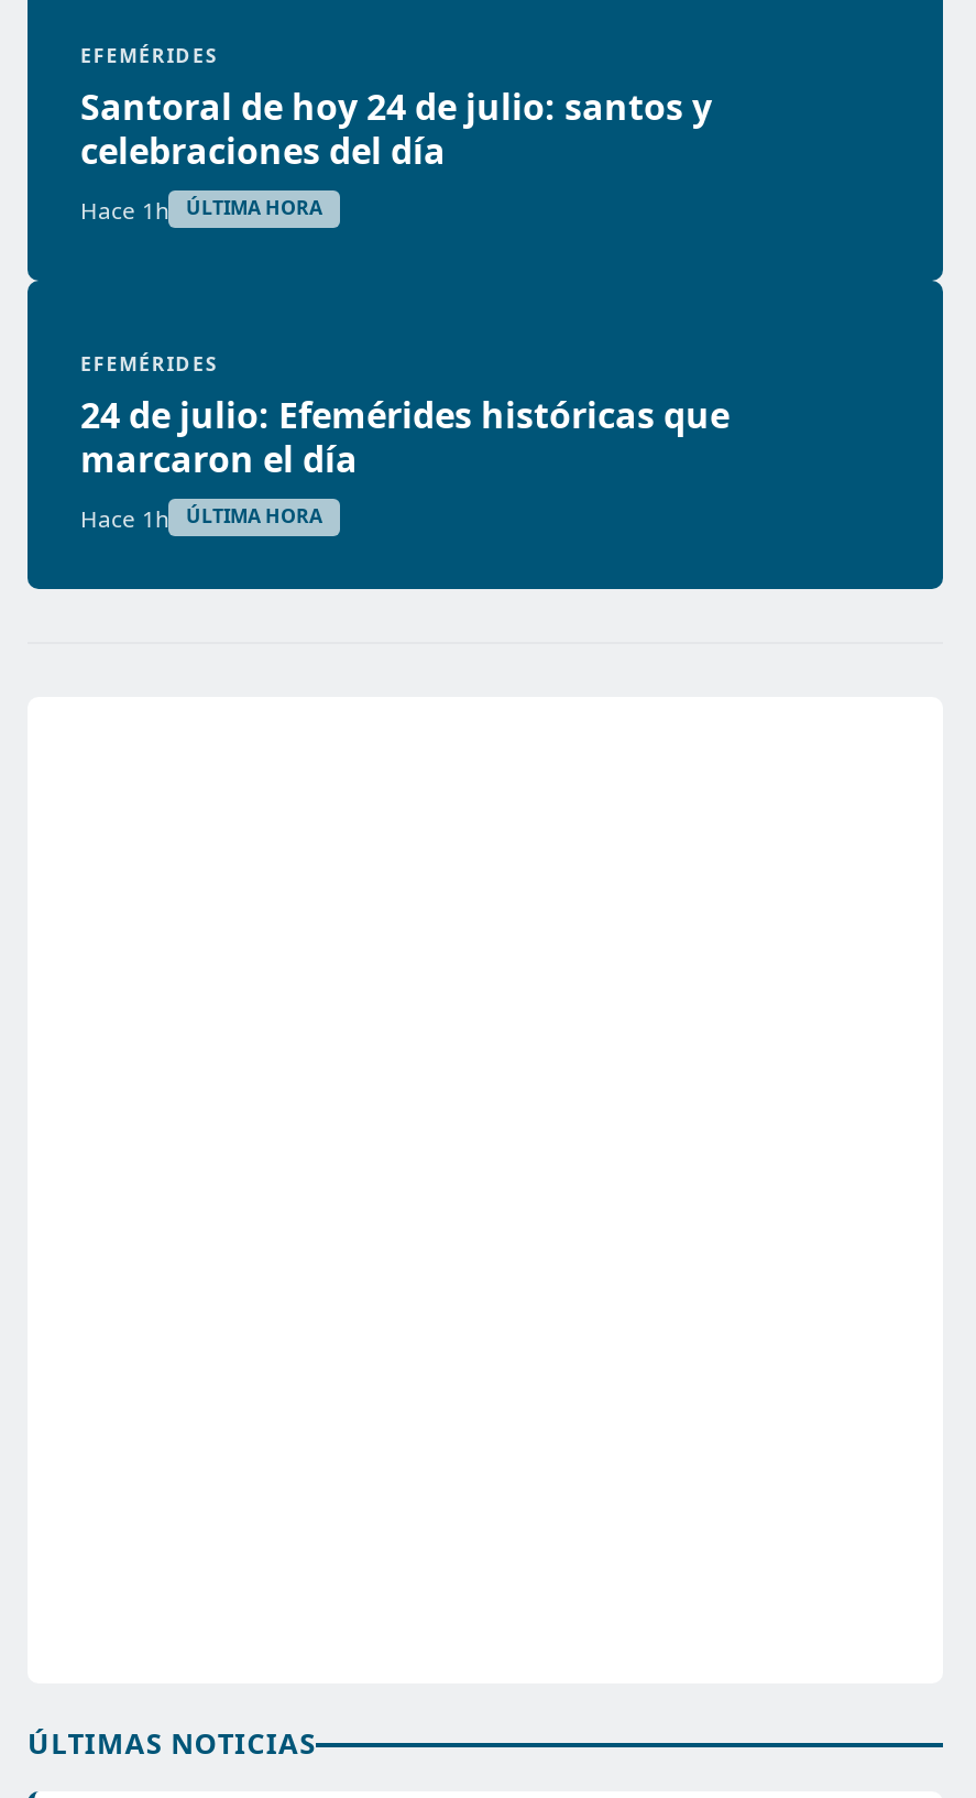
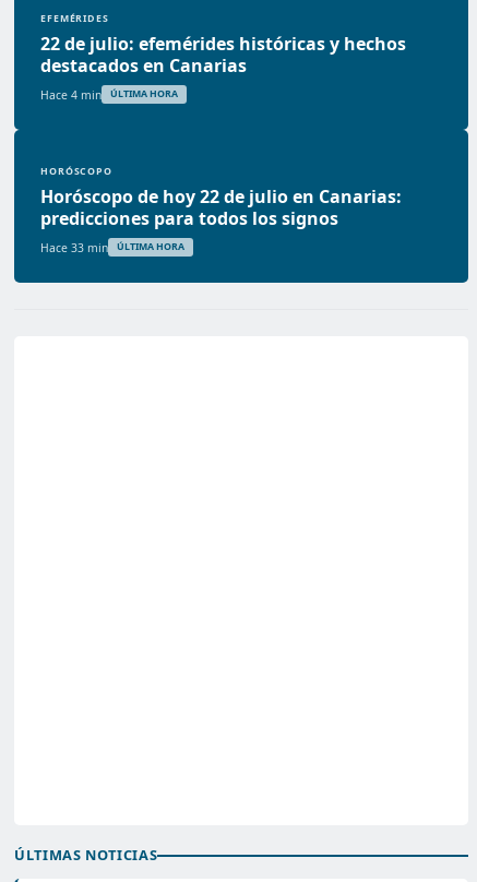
- Santoral de hoy 24 de julio: santos y
- celebraciones del día
- Hace 1h
+ 22 de julio: efemérides históricas y hechos
+ destacados en Canarias
+ Hace 4 min

- EFEMÉRIDES
- 24 de julio: Efemérides históricas que
- marcaron el día
- Hace 1h
+ HORÓSCOPO
+ Horóscopo de hoy 22 de julio en Canarias:
+ predicciones para todos los signos
+ Hace 33 min
